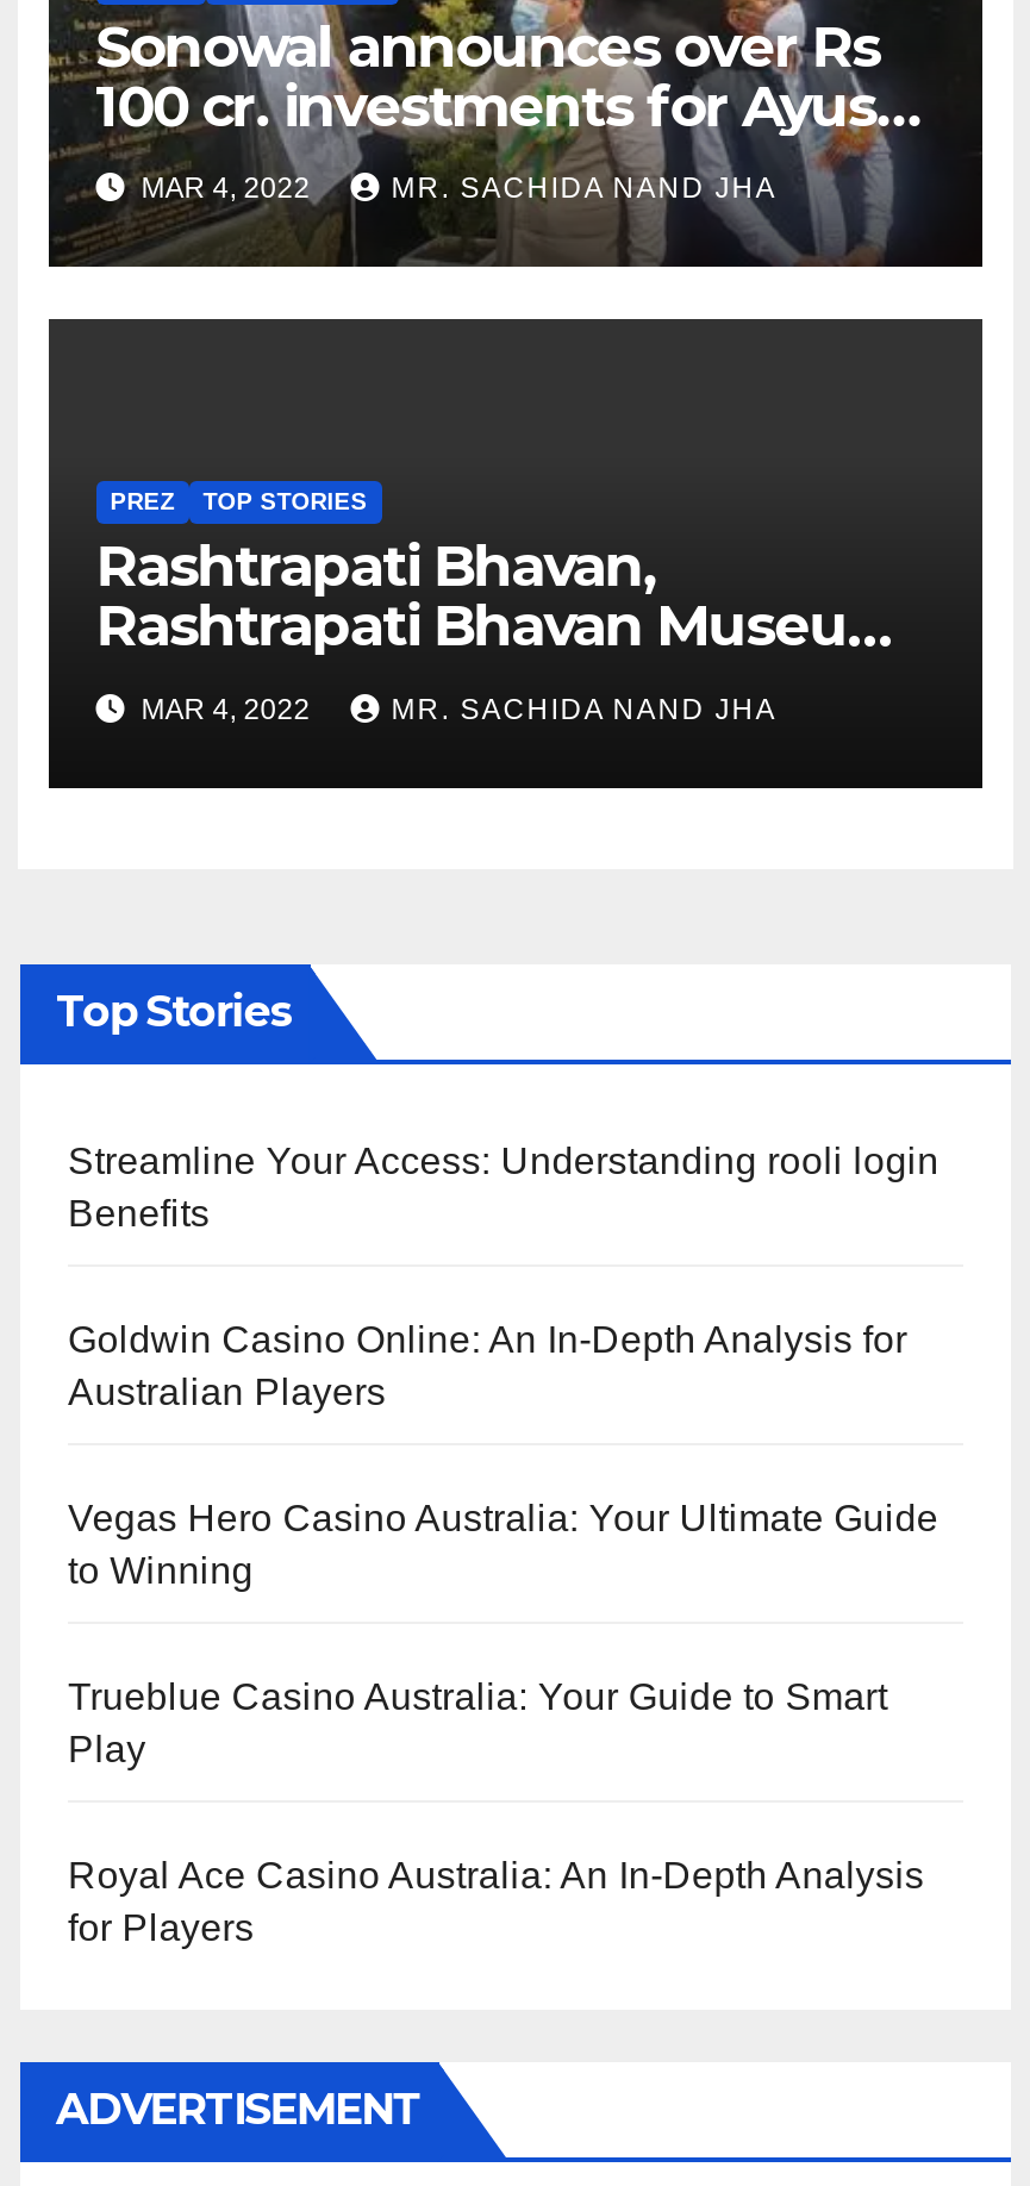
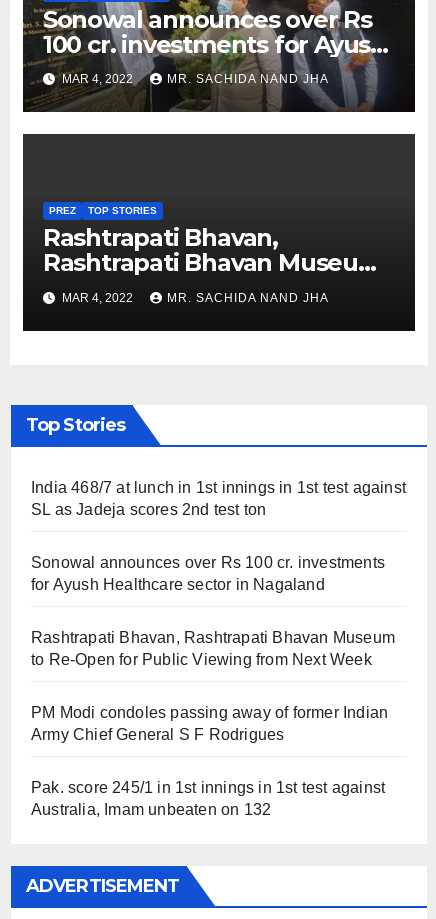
- Streamline Your Access: Understanding rooli login
- Benefits
+ India 468/7 at lunch in 1st innings in 1st test against
+ SL as Jadeja scores 2nd test ton

- Goldwin Casino Online: An In-Depth Analysis for
- Australian Players
+ Sonowal announces over Rs 100 cr. investments
+ for Ayush Healthcare sector in Nagaland

- Vegas Hero Casino Australia: Your Ultimate Guide
- to Winning
+ Rashtrapati Bhavan, Rashtrapati Bhavan Museum
+ to Re-Open for Public Viewing from Next Week

- Trueblue Casino Australia: Your Guide to Smart
- Play
+ PM Modi condoles passing away of former Indian
+ Army Chief General S F Rodrigues

- Royal Ace Casino Australia: An In-Depth Analysis
- for Players
+ Pak. score 245/1 in 1st innings in 1st test against
+ Australia, Imam unbeaten on 132
